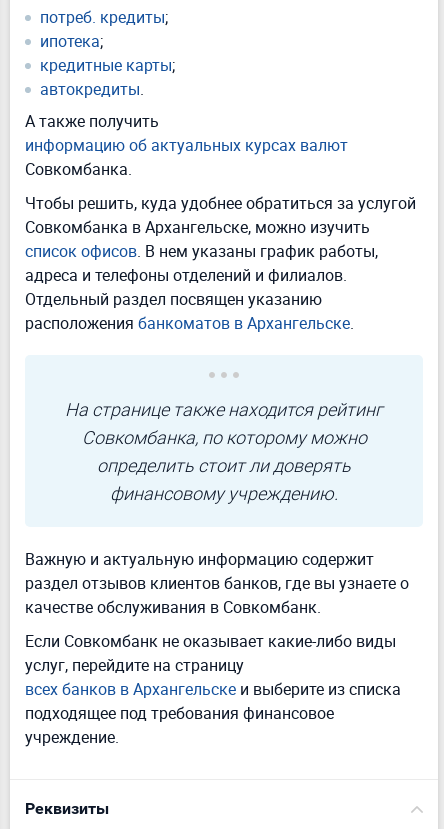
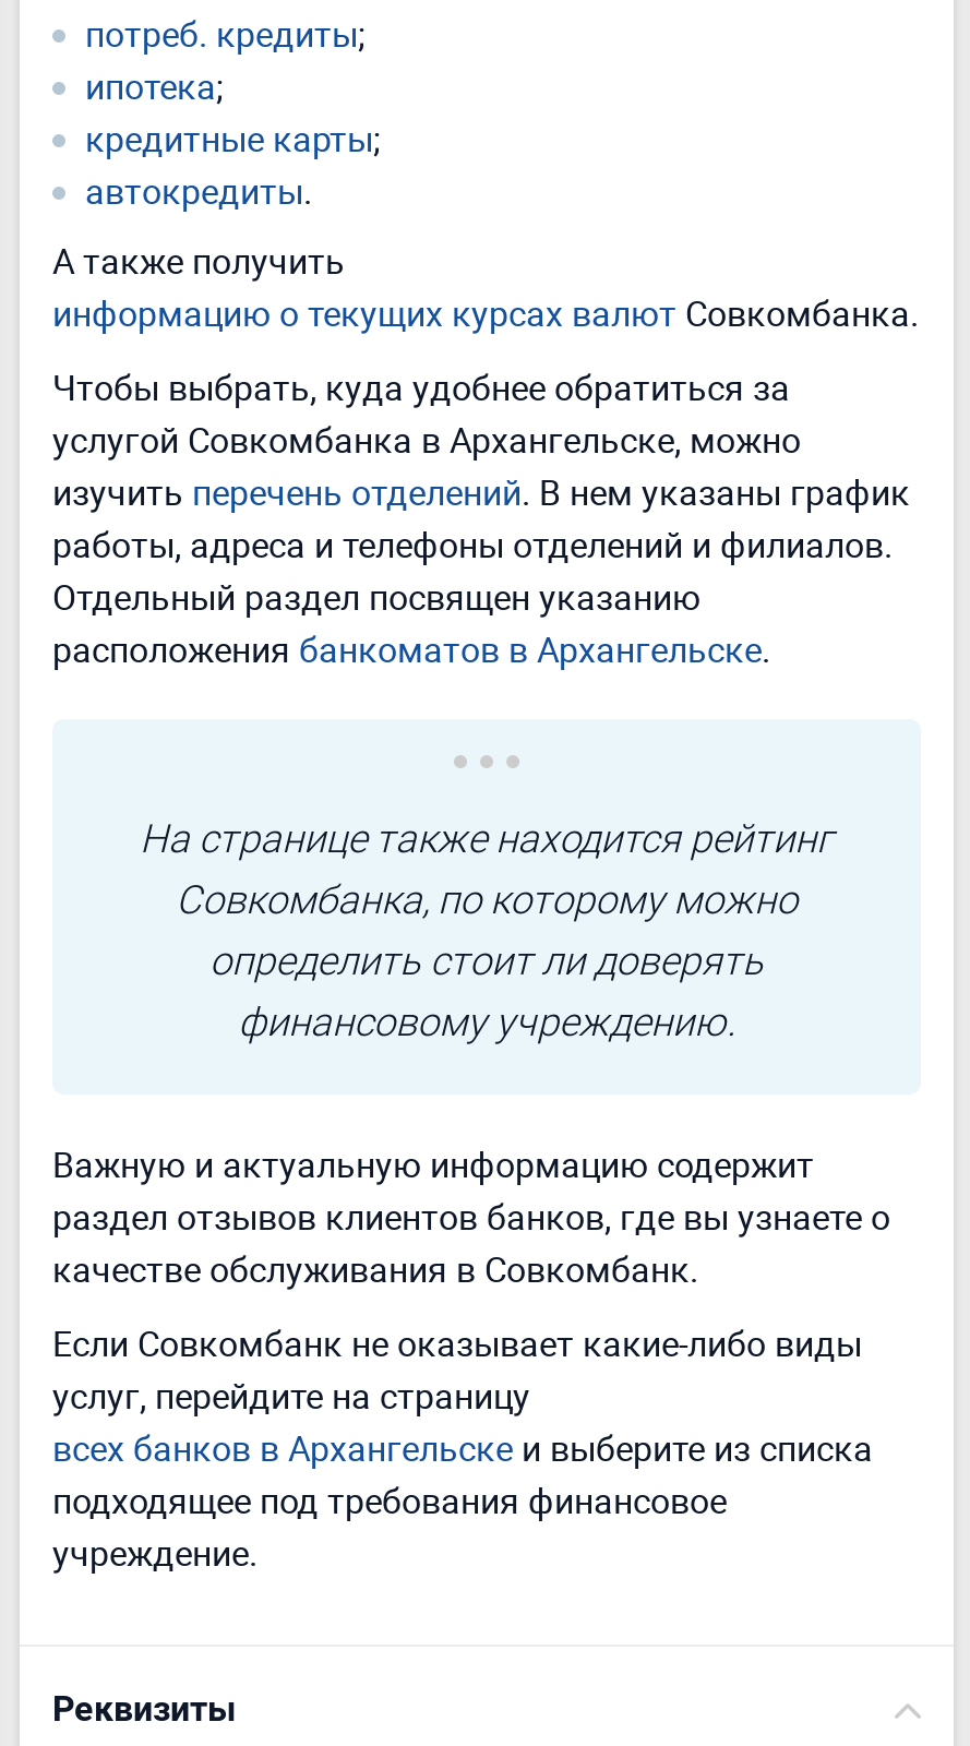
- информацию об актуальных курсах валют
- Совкомбанка.
+ информацию о текущих курсах валют Совкомбанка.

- Чтобы решить, куда удобнее обратиться за услугой
- Совкомбанка в Архангельске, можно изучить
- список офисов. В нем указаны график работы,
- адреса и телефоны отделений и филиалов.
+ Чтобы выбрать, куда удобнее обратиться за
+ услугой Совкомбанка в Архангельске, можно
+ изучить перечень отделений. В нем указаны график
+ работы, адреса и телефоны отделений и филиалов.
